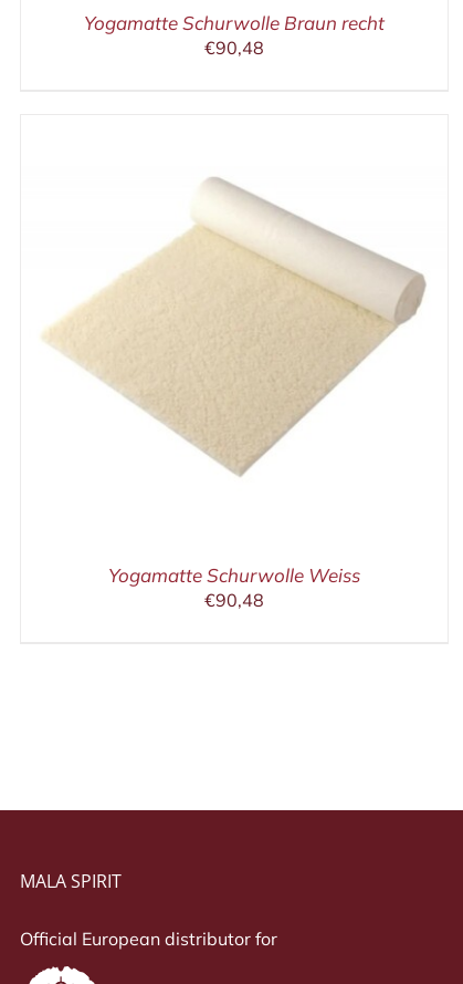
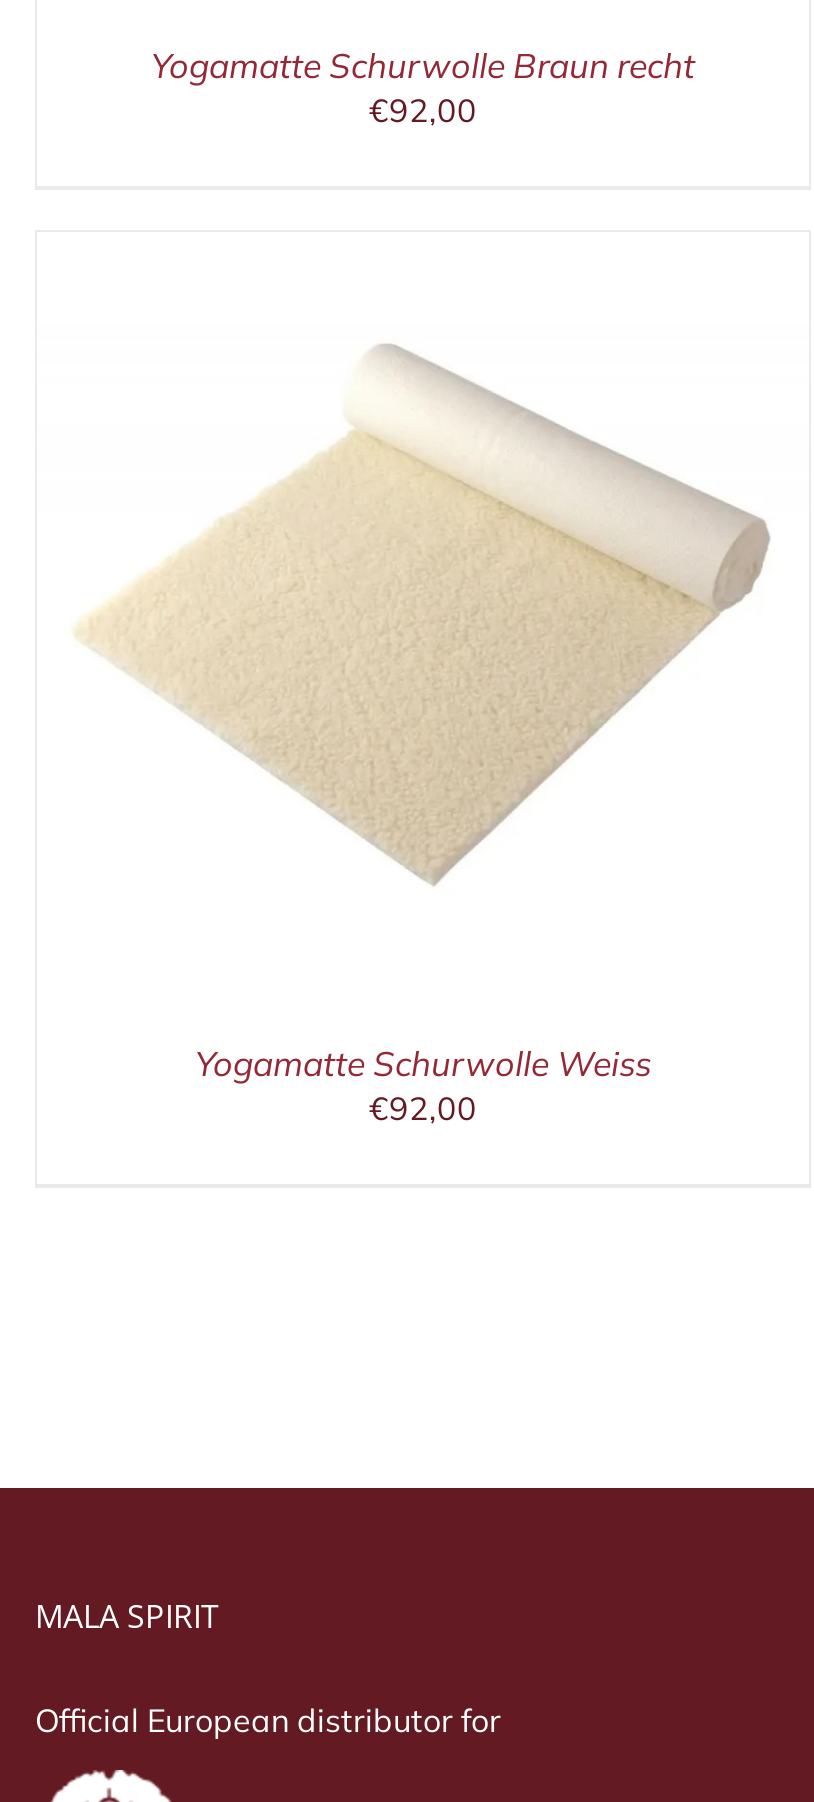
- €90,48
+ €92,00

- €90,48
+ €92,00
